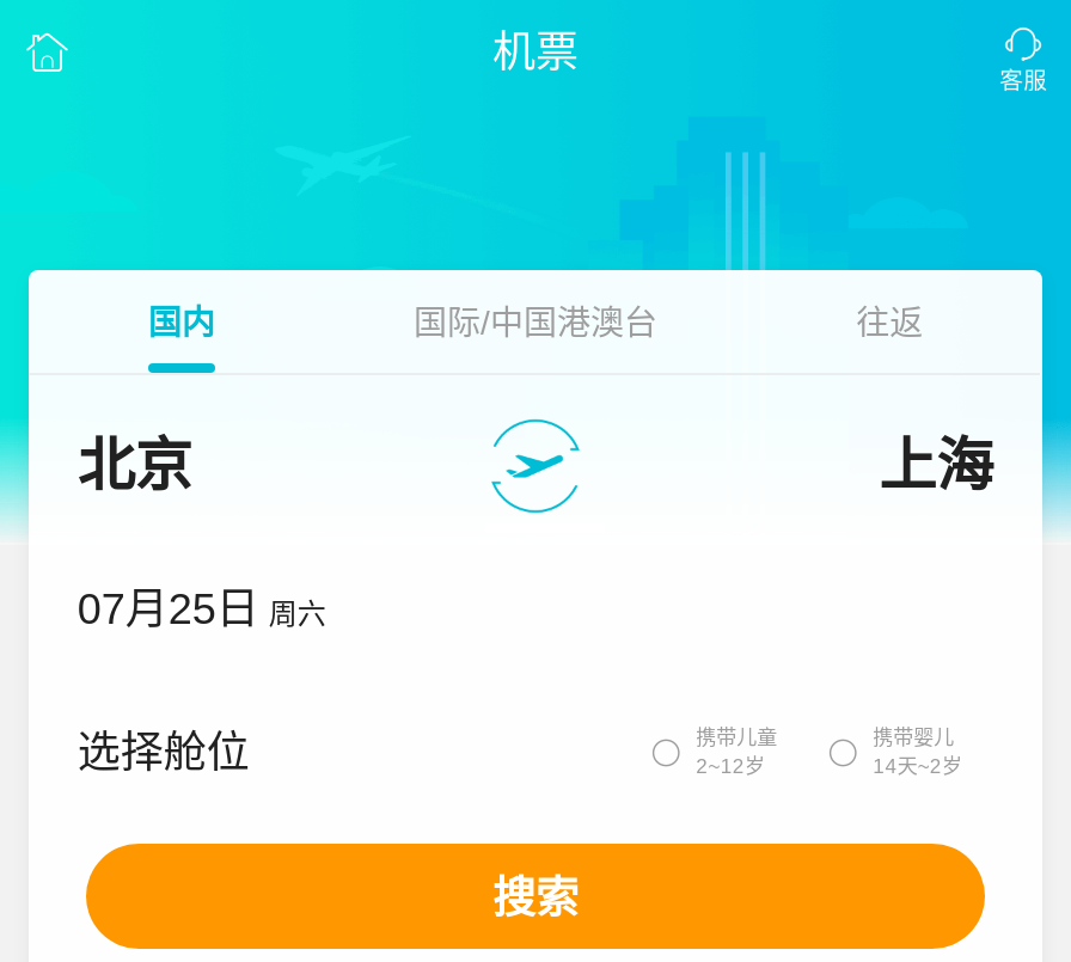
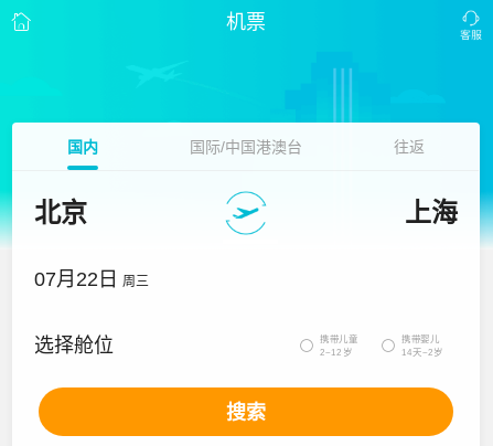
- 07月25日 周六
+ 07月22日 周三
